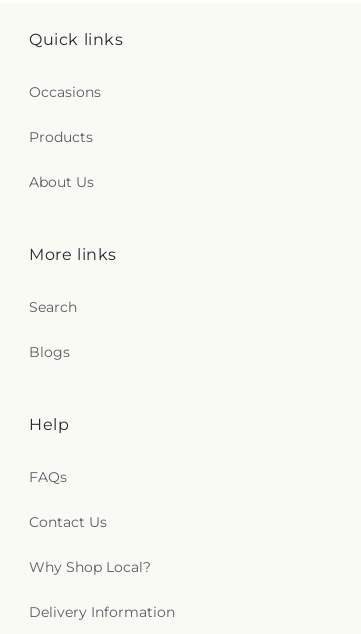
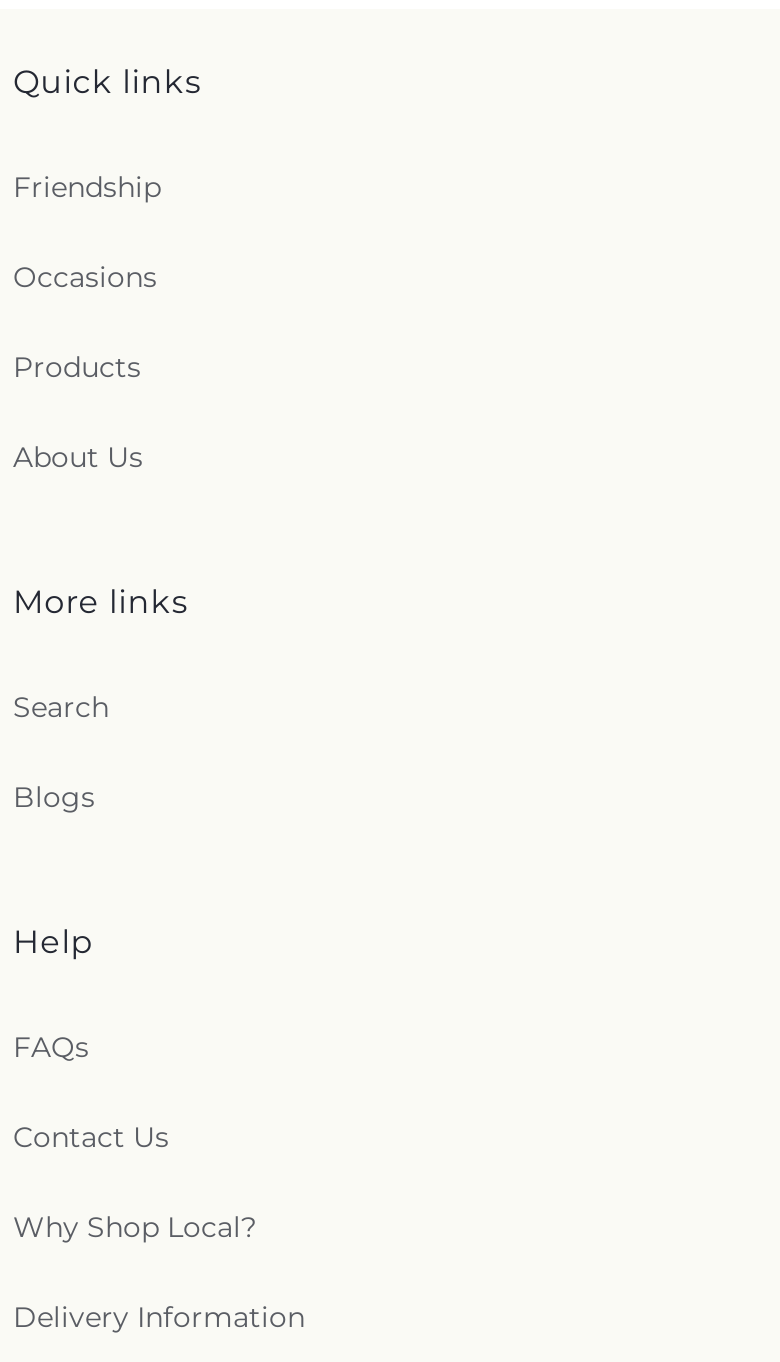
+ Friendship
